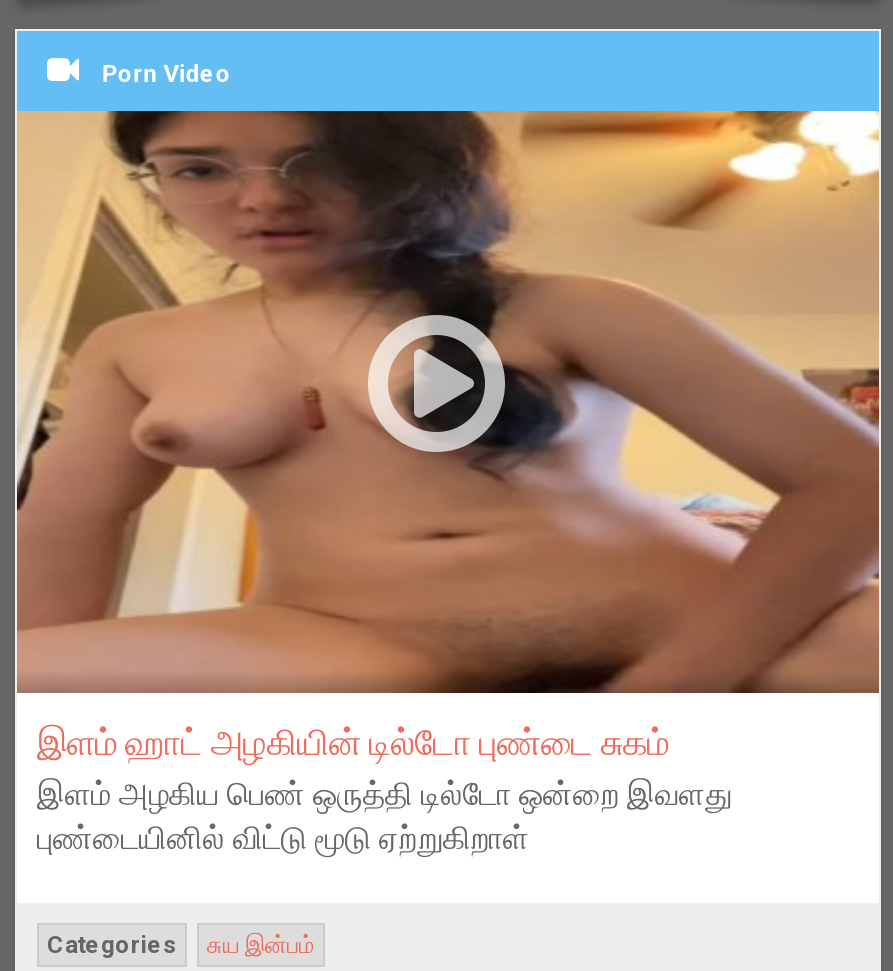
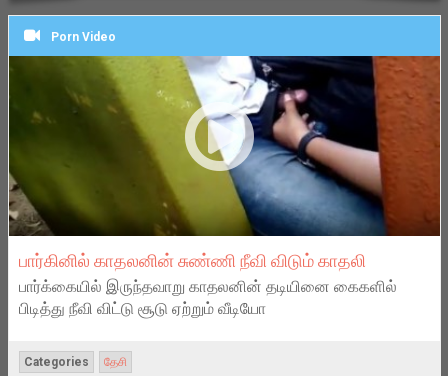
- [image]
- இளம் ஹாட் அழகியின் டில்டோ புண்டை சுகம்
- இளம் அழகிய பெண் ஒருத்தி டில்டோ ஒன்றை இவளது
- புண்டையினில் விட்டு மூடு ஏற்றுகிறாள்
+ [image]
+ பார்கினில் காதலனின் சுண்ணி நீவி விடும் காதலி
+ பார்க்கையில் இருந்தவாறு காதலனின் தடியினை கைகளில்
+ பிடித்து நீவி விட்டு சூடு ஏற்றும் வீடியோ

- சுய இன்பம்
+ தேசி
